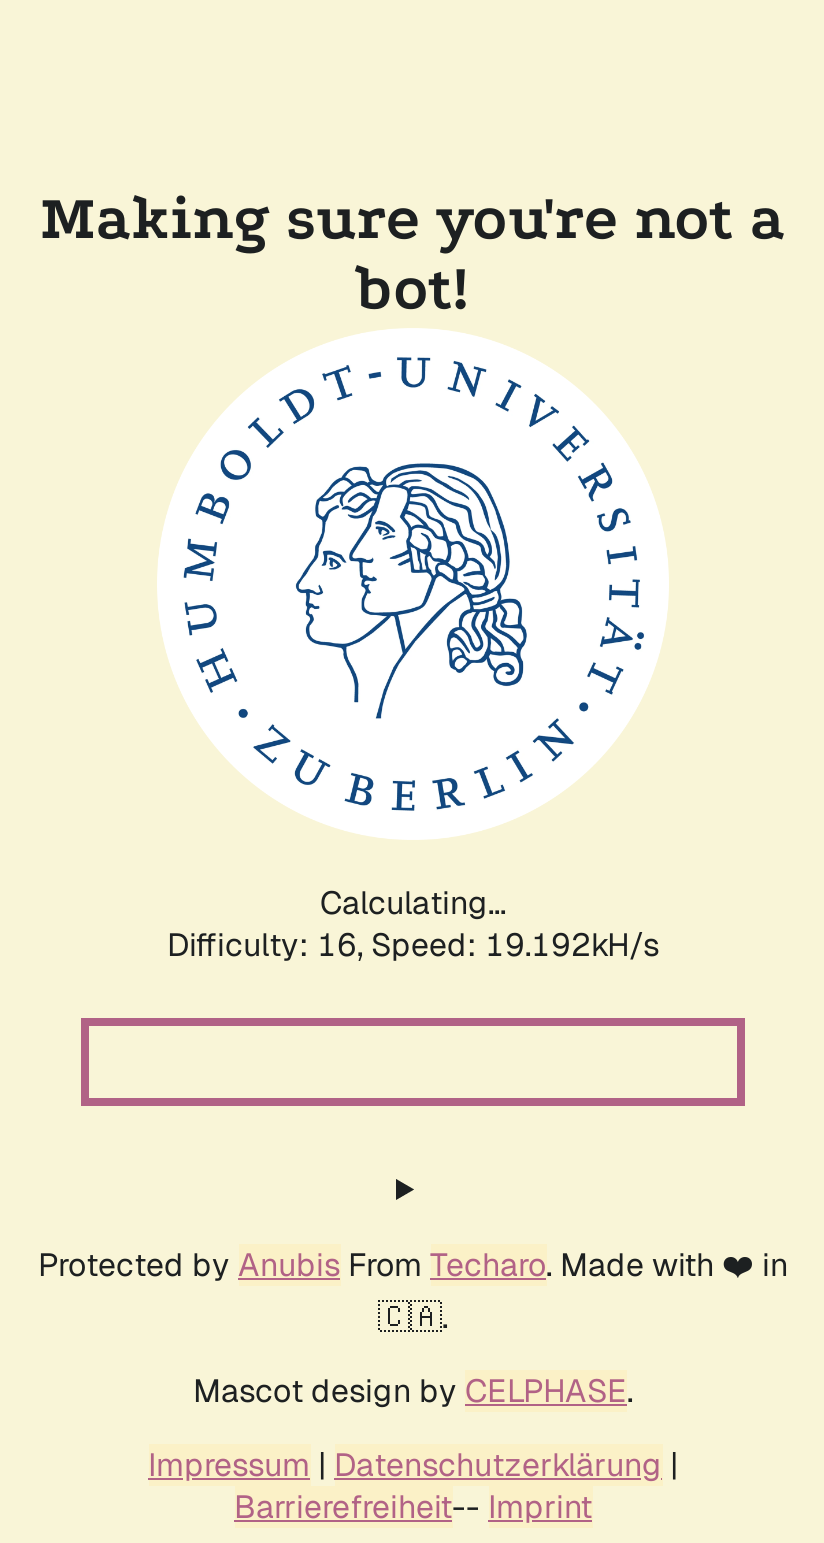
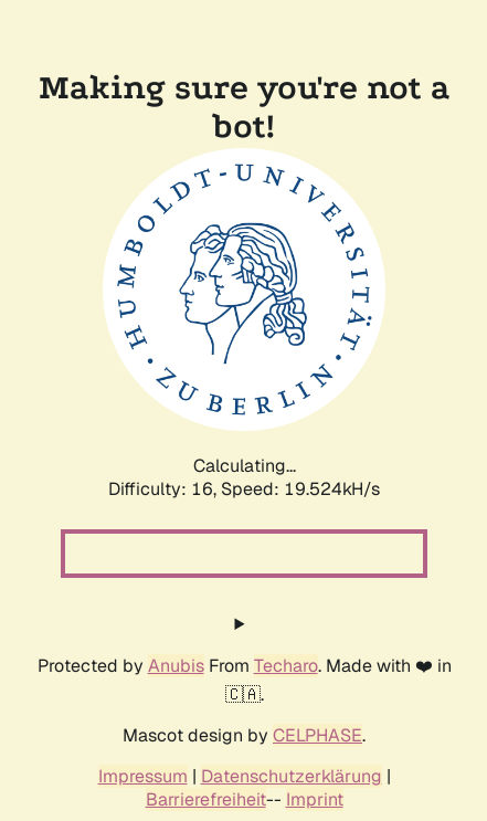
- Difficulty: 16, Speed: 19.192kH/s
+ Difficulty: 16, Speed: 19.524kH/s
